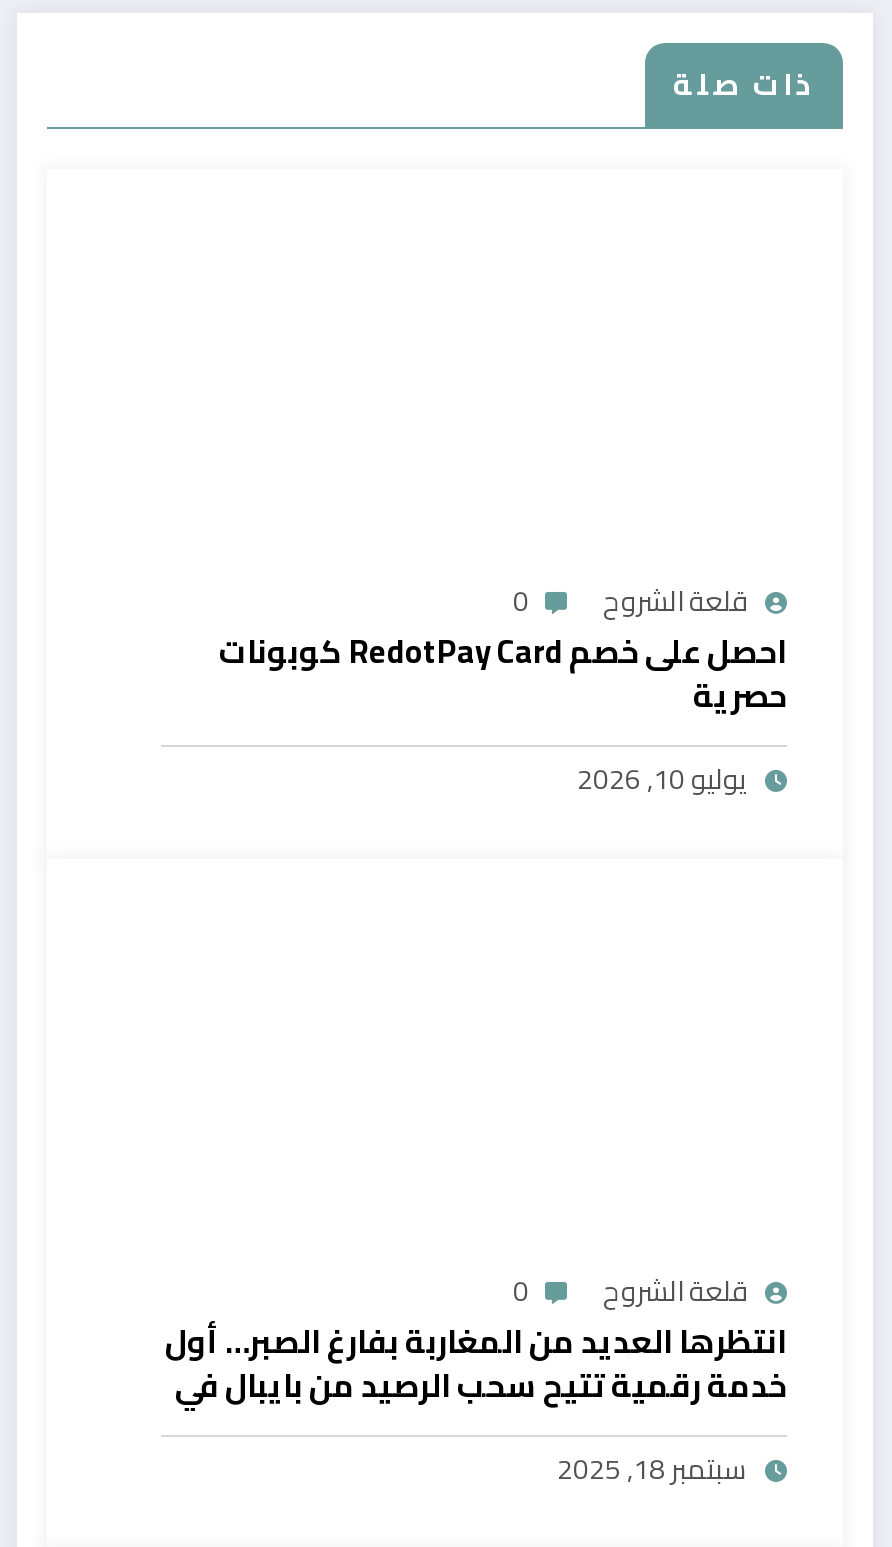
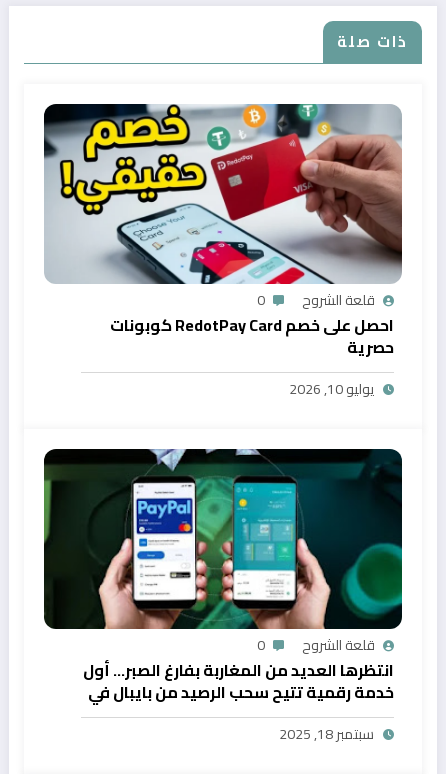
+ [image]

+ [image]
